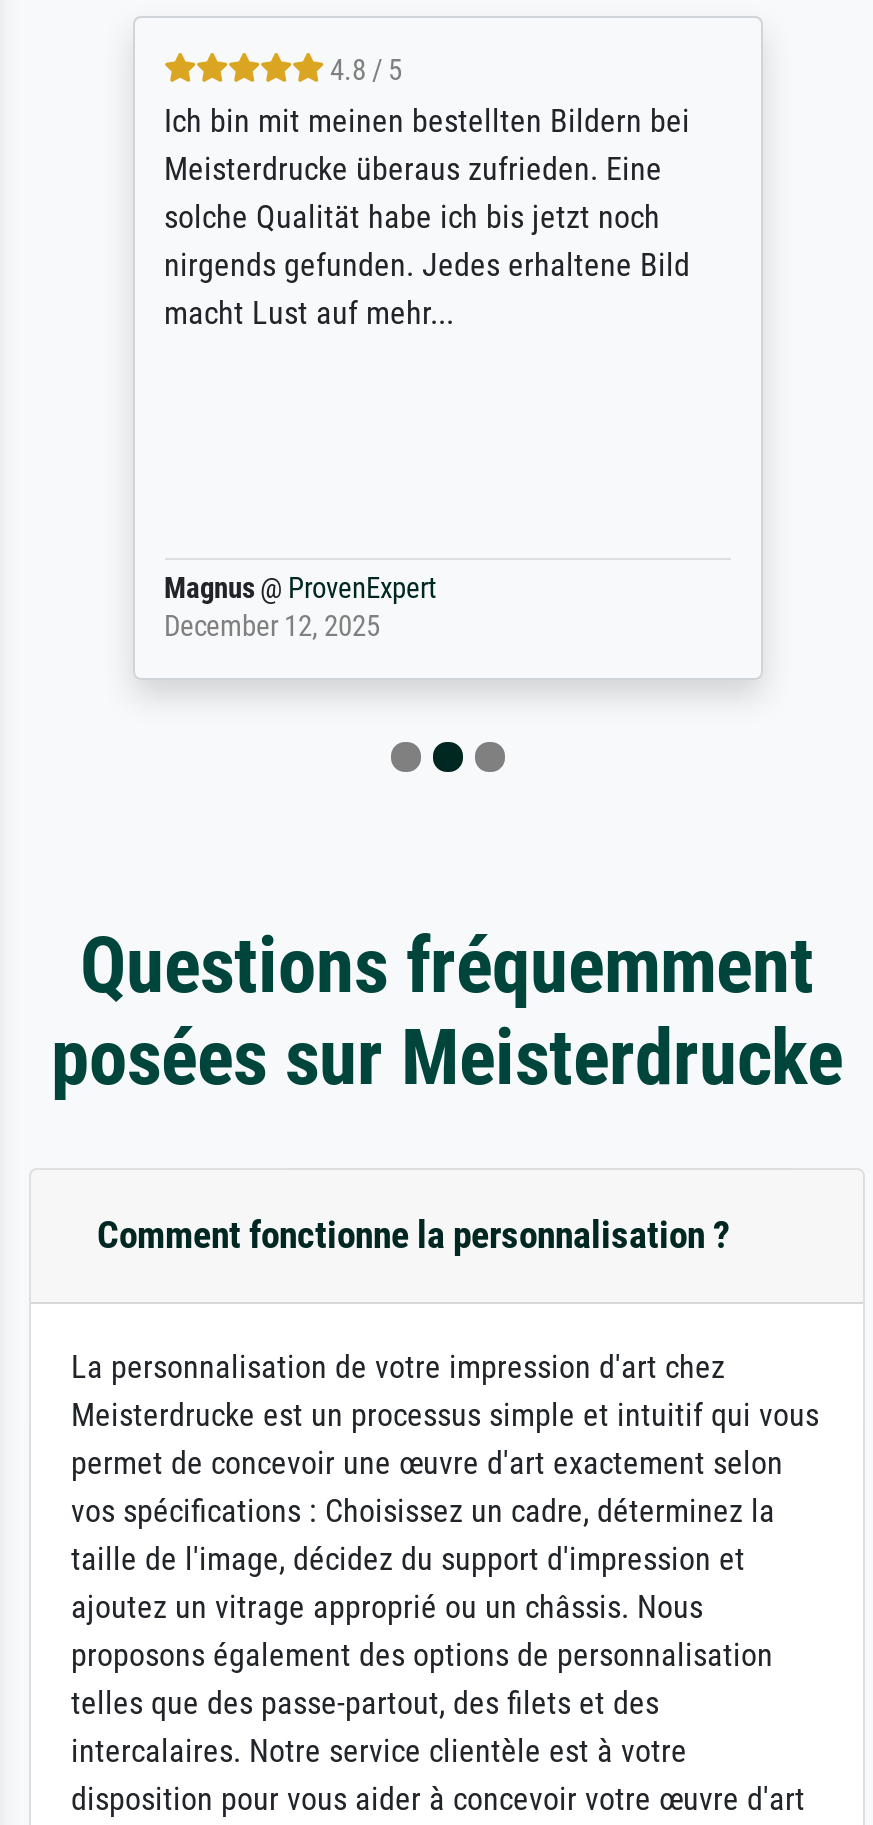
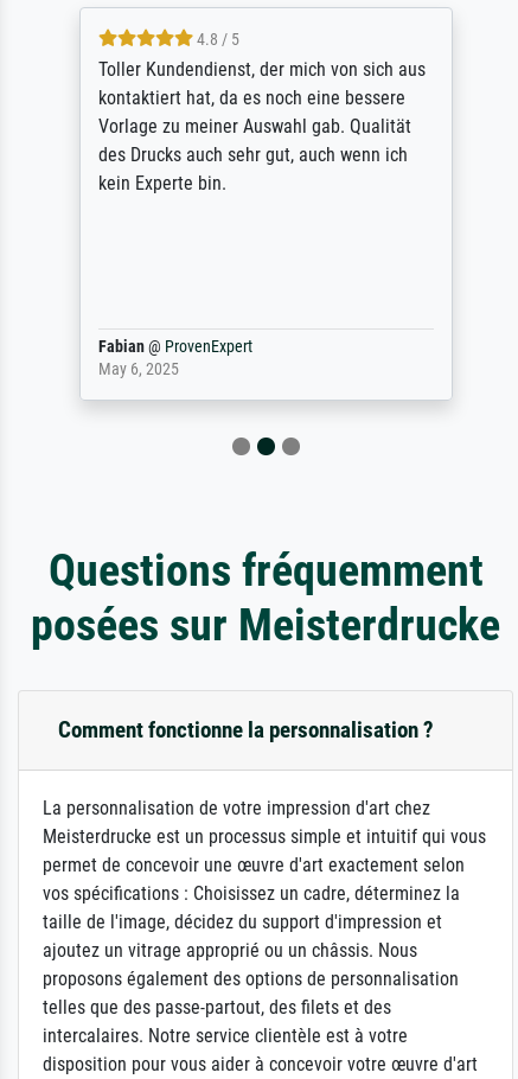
- Ich bin mit meinen bestellten Bildern bei
- Meisterdrucke überaus zufrieden. Eine
- solche Qualität habe ich bis jetzt noch
- nirgends gefunden. Jedes erhaltene Bild
- macht Lust auf mehr...
+ Toller Kundendienst, der mich von sich aus
+ kontaktiert hat, da es noch eine bessere
+ Vorlage zu meiner Auswahl gab. Qualität
+ des Drucks auch sehr gut, auch wenn ich
+ kein Experte bin.

- Magnus @ ProvenExpert
- December 12, 2025
+ Fabian @ ProvenExpert
+ May 6, 2025
